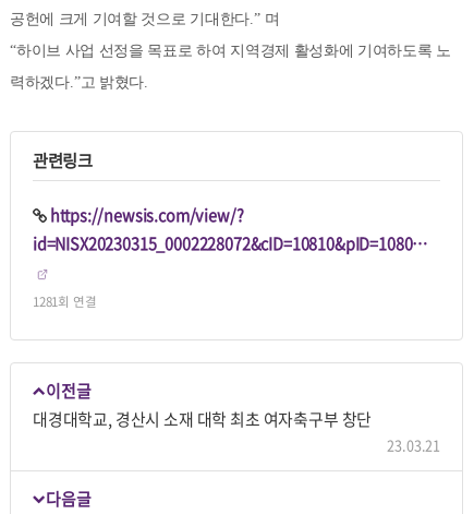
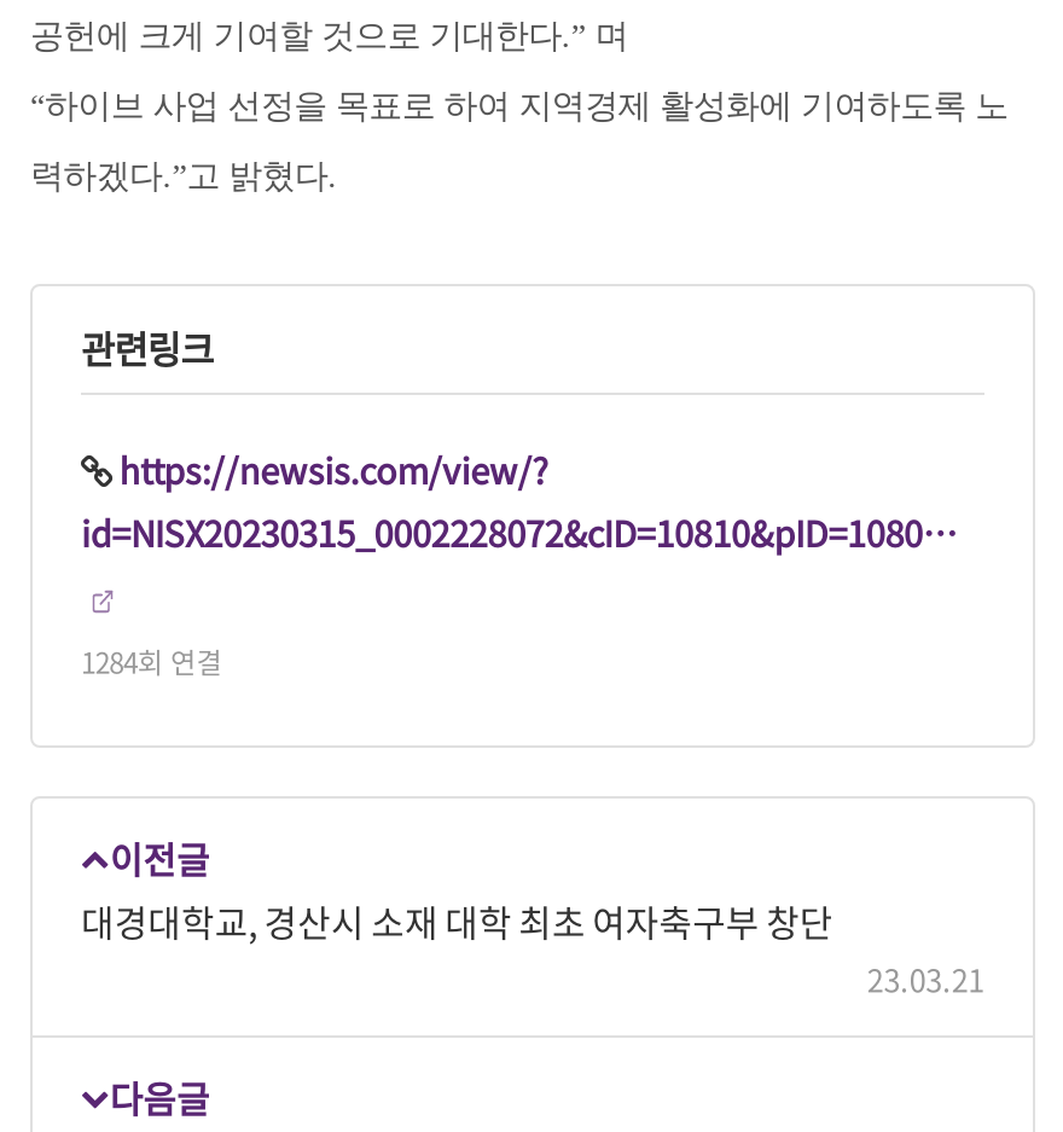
- 1281회 연결
+ 1284회 연결
